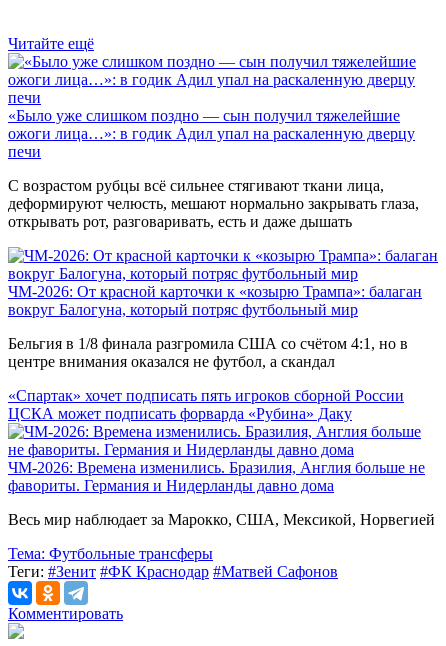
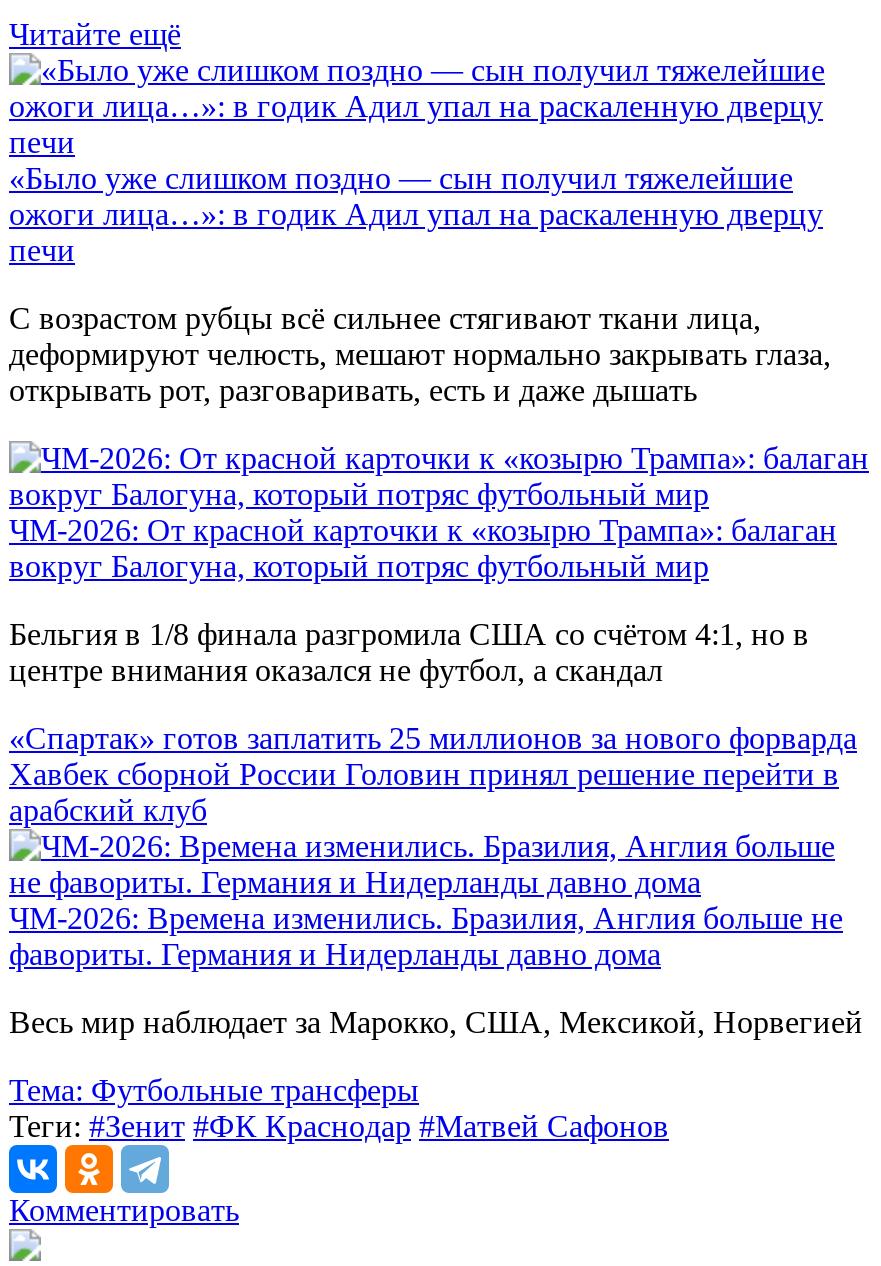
- «Спартак» хочет подписать пять игроков сборной России
- ЦСКА может подписать форварда «Рубина» Даку
+ «Спартак» готов заплатить 25 миллионов за нового форварда
+ Хавбек сборной России Головин принял решение перейти в
+ арабский клуб
